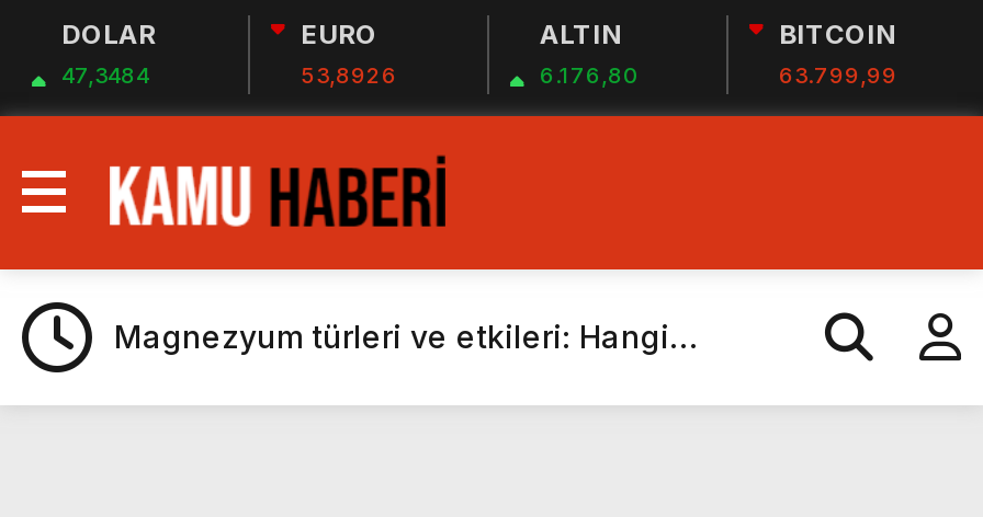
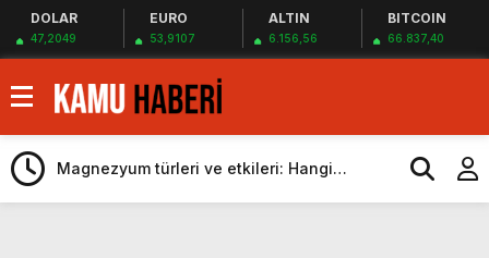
- 47,3484
+ 47,2049

- 53,8926
+ 53,9107

- 6.176,80
+ 6.156,56

- 63.799,99
+ 66.837,40
